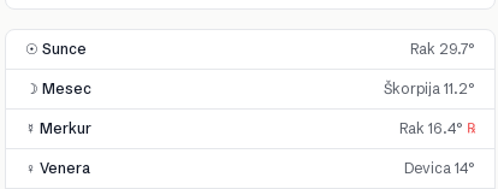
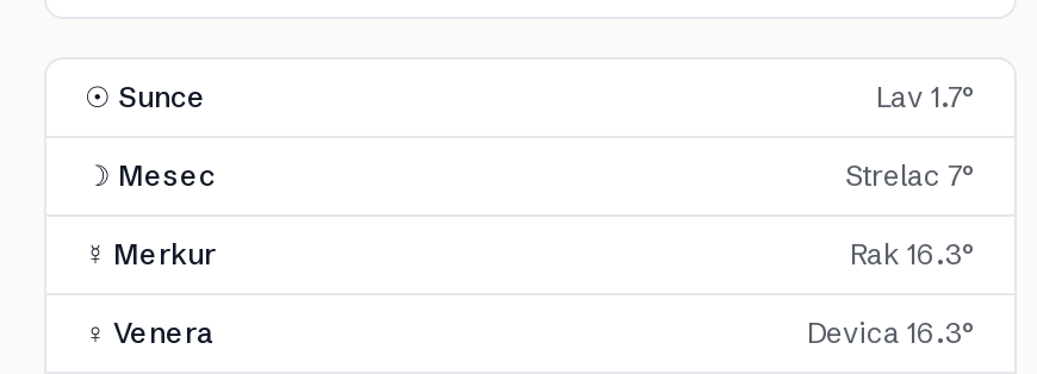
- Rak 29.7°
+ Lav 1.7°

- Škorpija 11.2°
+ Strelac 7°

- Rak 16.4° ℞
+ Rak 16.3°

- Devica 14°
+ Devica 16.3°
